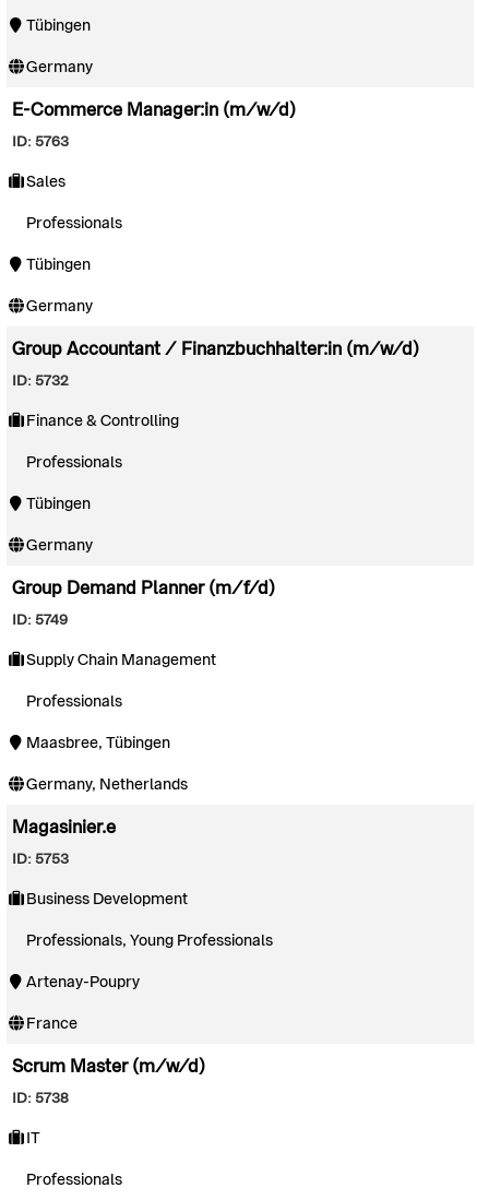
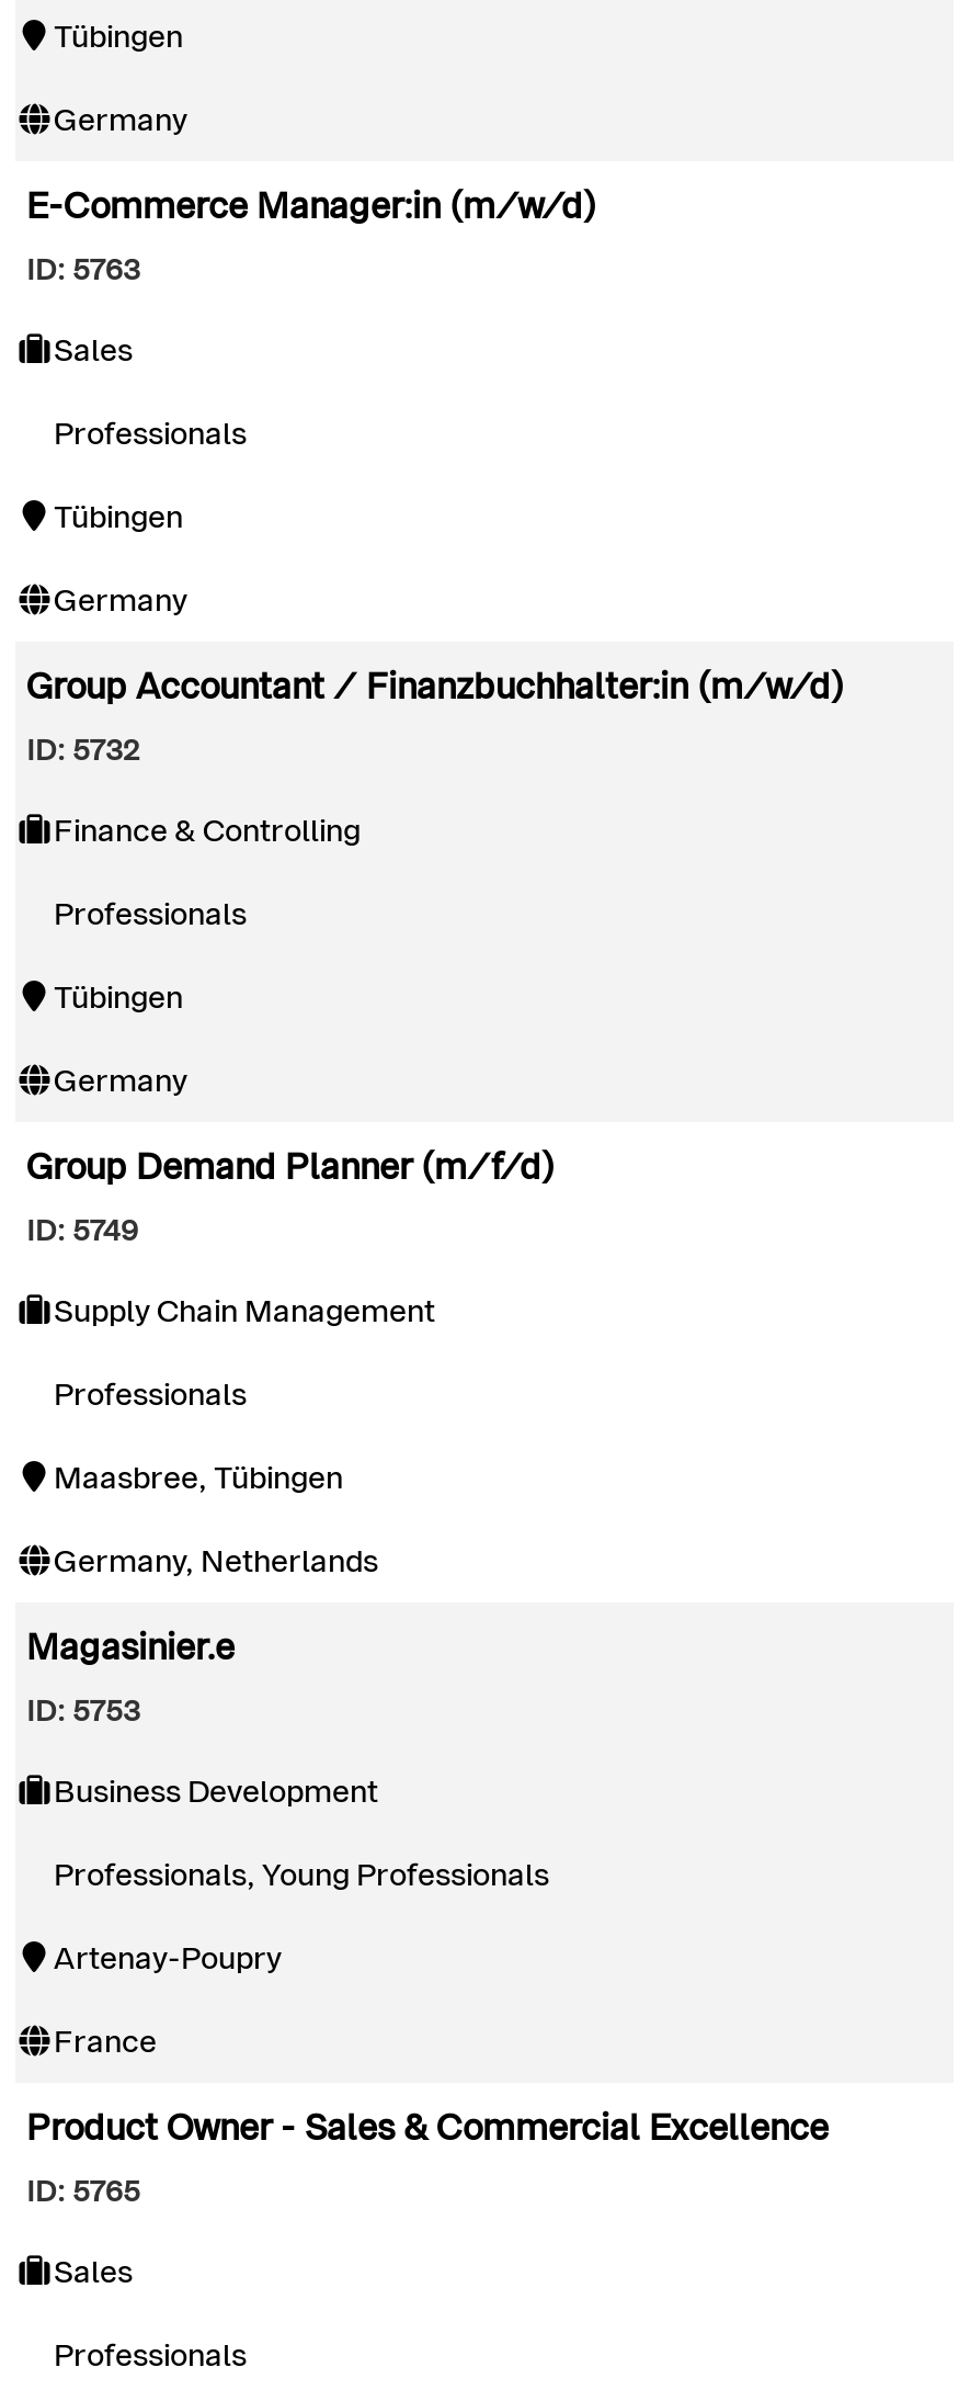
- Scrum Master (m/w/d)
+ Product Owner - Sales & Commercial Excellence

- ID: 5738
+ ID: 5765

- IT
+ Sales
